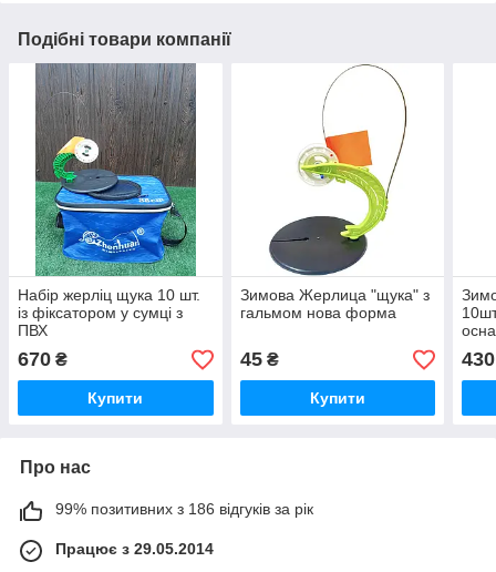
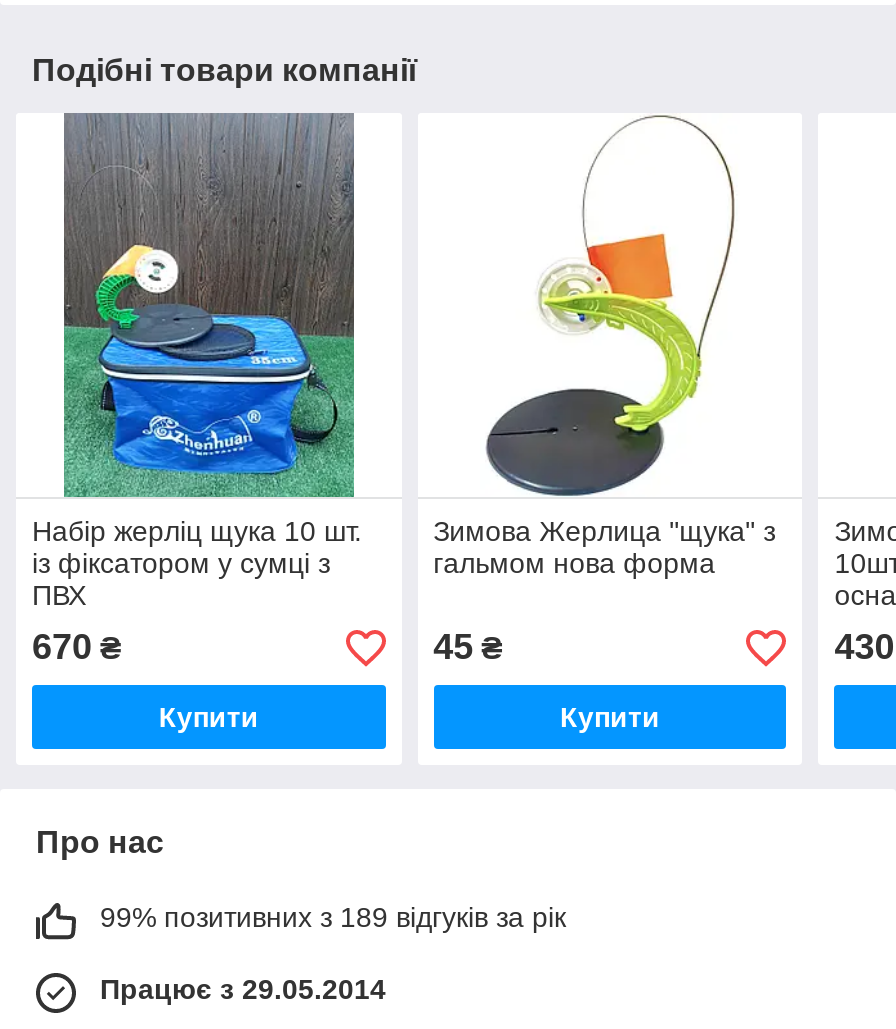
- 99% позитивних з 186 відгуків за рік
+ 99% позитивних з 189 відгуків за рік
